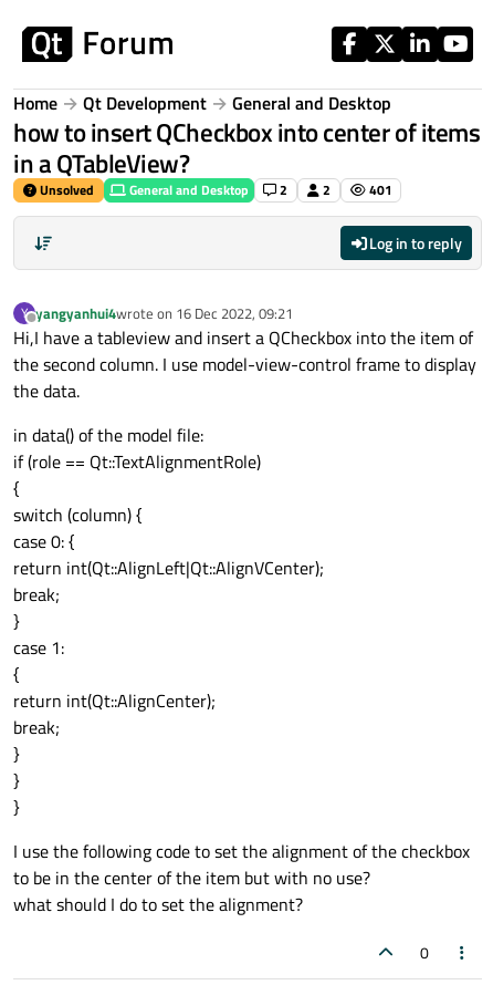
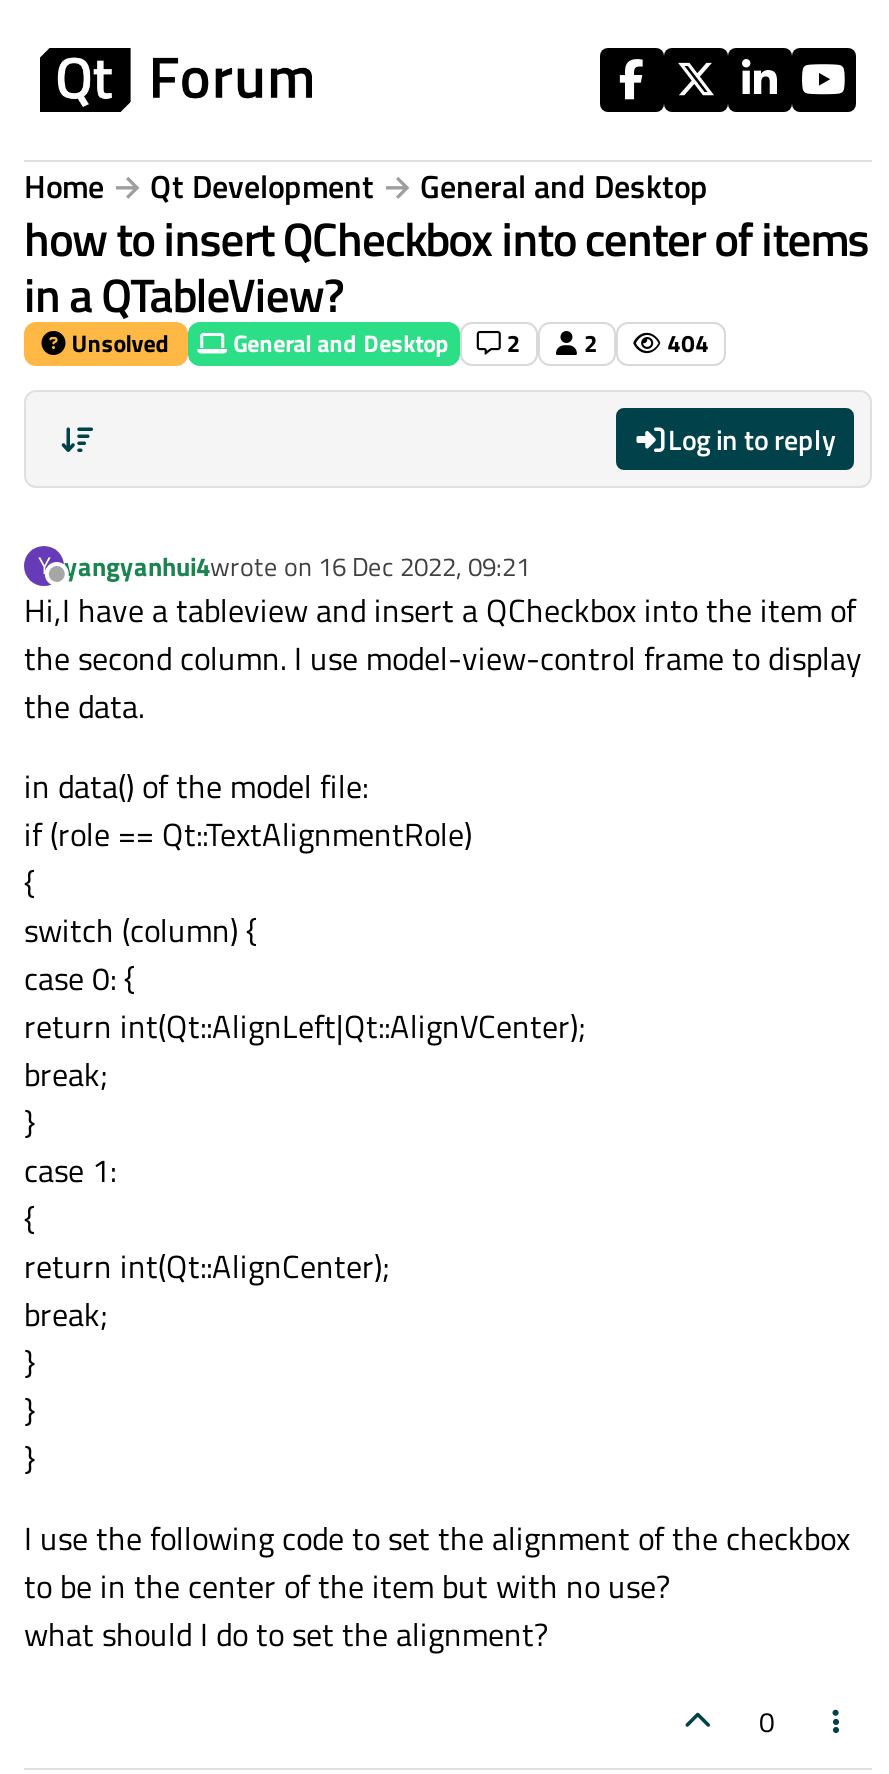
- Unsolved General and Desktop 2 2 401
+ Unsolved General and Desktop 2 2 404
